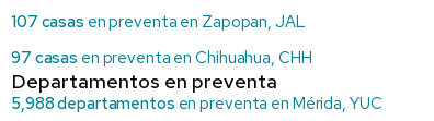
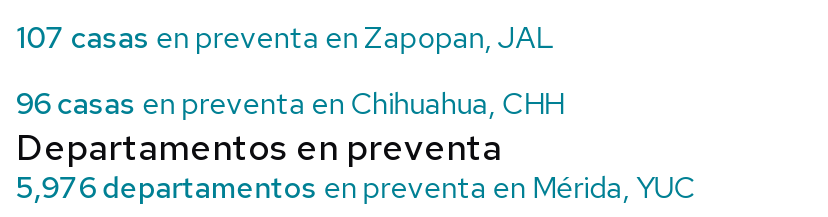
- 97 casas en preventa en Chihuahua, CHH
+ 96 casas en preventa en Chihuahua, CHH

- 5,988 departamentos en preventa en Mérida, YUC
+ 5,976 departamentos en preventa en Mérida, YUC
